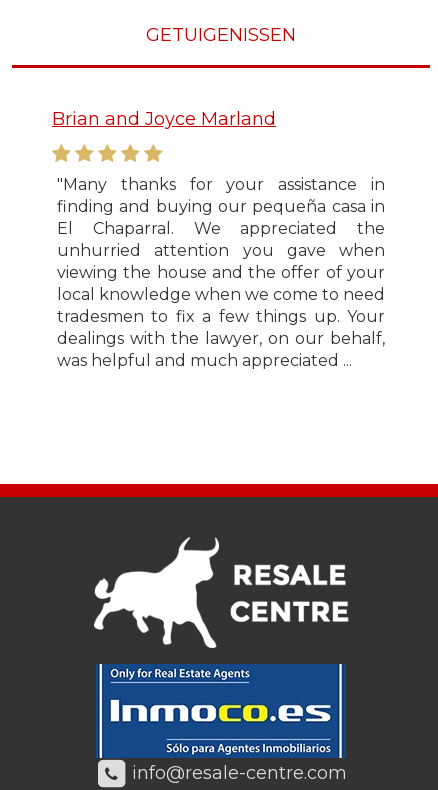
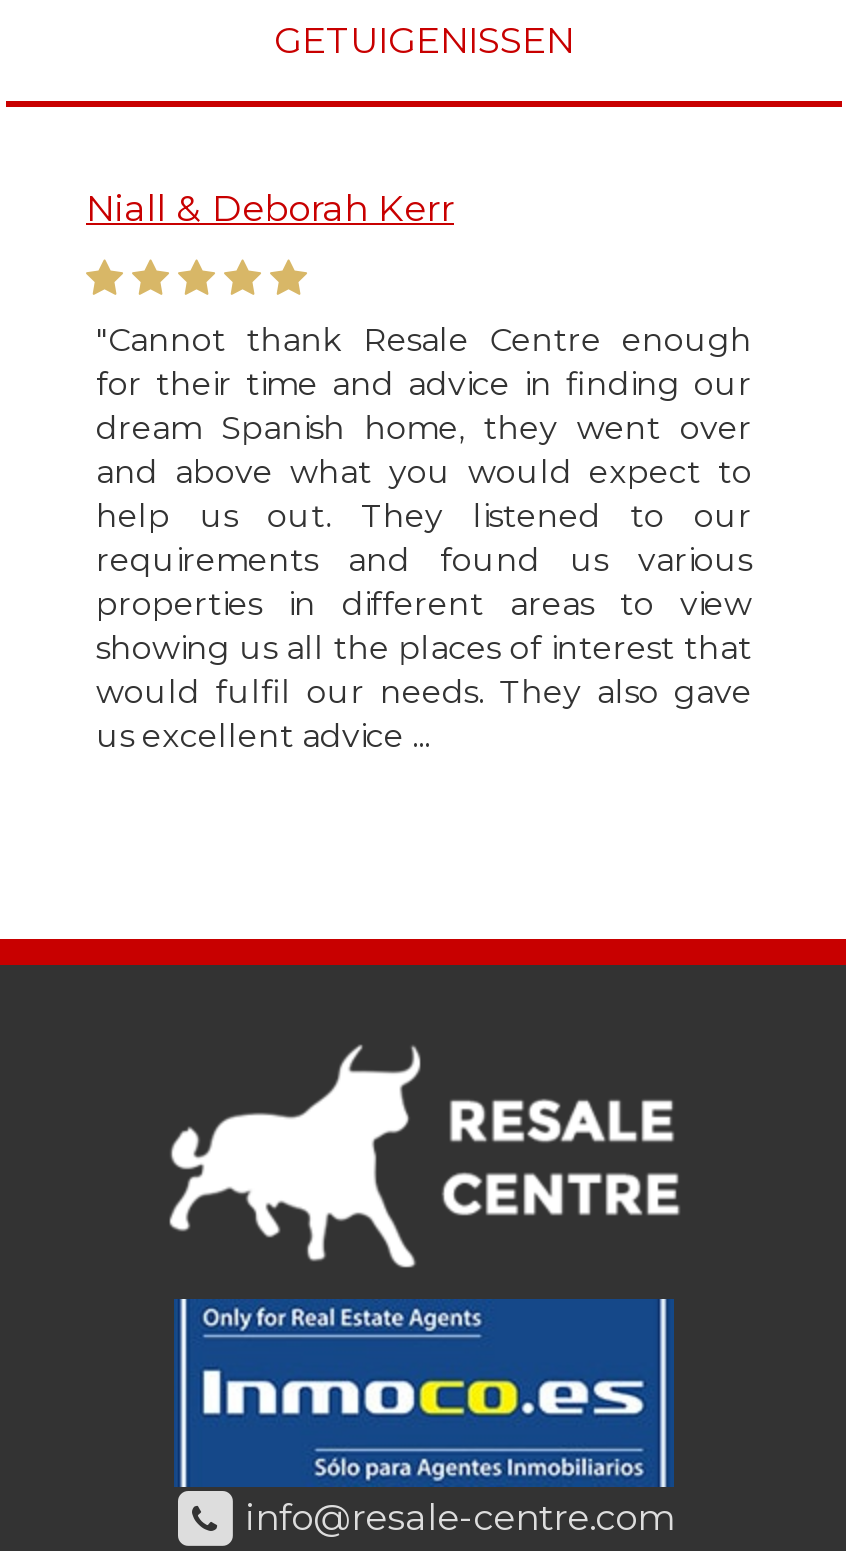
- Brian and Joyce Marland
+ Niall & Deborah Kerr

- "Many thanks for your assistance in
- finding and buying our pequeña casa in
- El Chaparral. We appreciated the
- unhurried attention you gave when
- viewing the house and the offer of your
- local knowledge when we come to need
- tradesmen to fix a few things up. Your
- dealings with the lawyer, on our behalf,
- was helpful and much appreciated ...
+ "Cannot thank Resale Centre enough
+ for their time and advice in finding our
+ dream Spanish home, they went over
+ and above what you would expect to
+ help us out. They listened to our
+ requirements and found us various
+ properties in different areas to view
+ showing us all the places of interest that
+ would fulfil our needs. They also gave
+ us excellent advice ...
